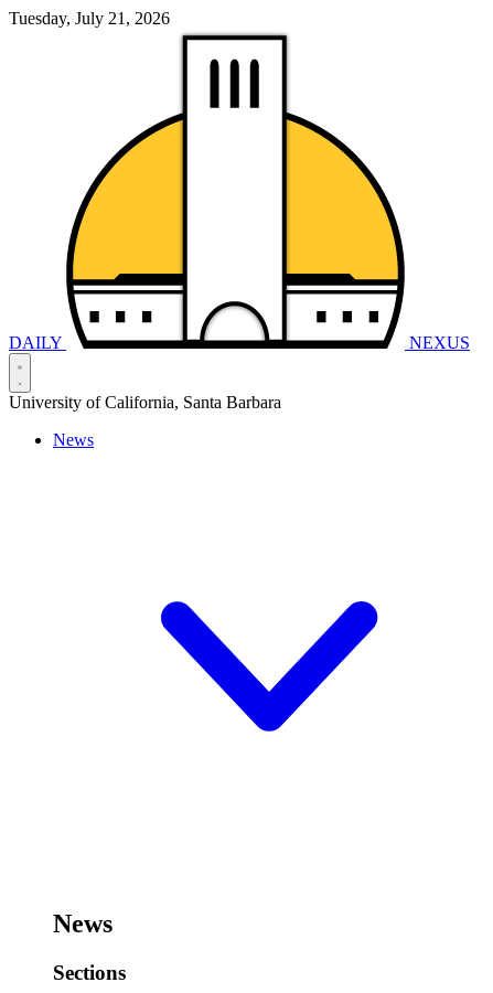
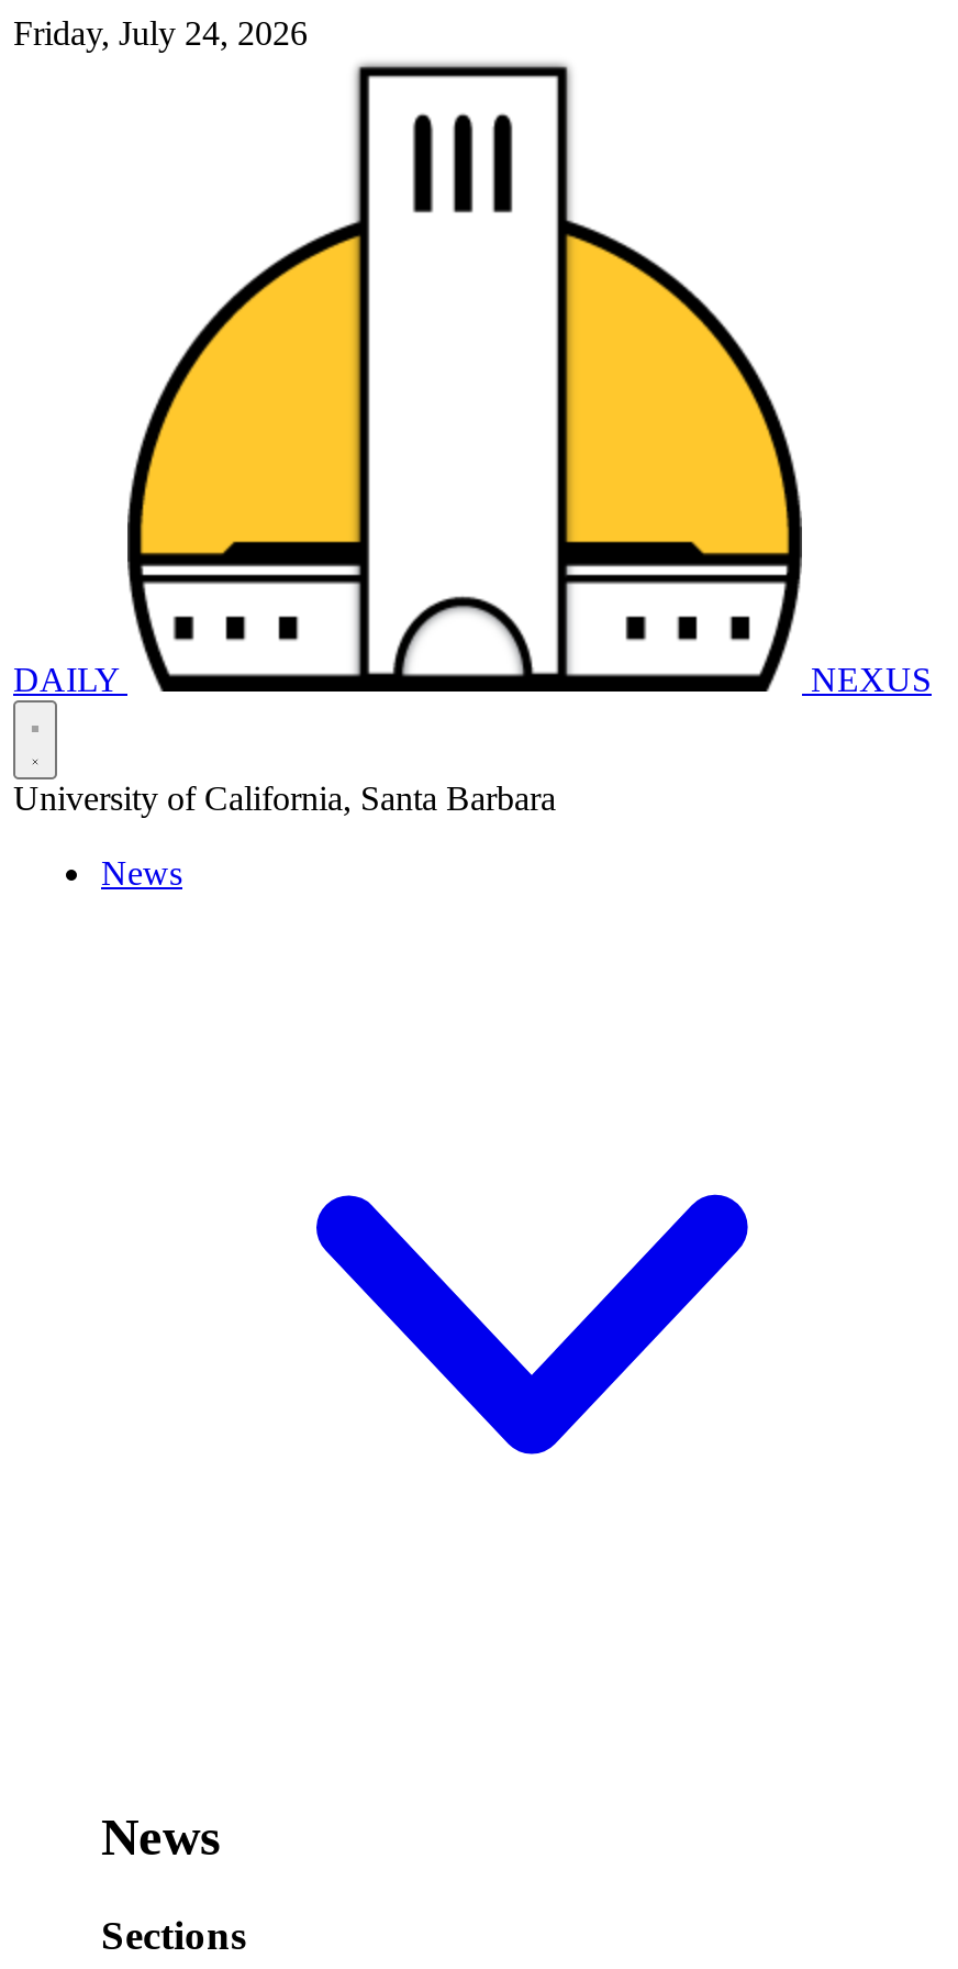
- Tuesday, July 21, 2026
+ Friday, July 24, 2026
